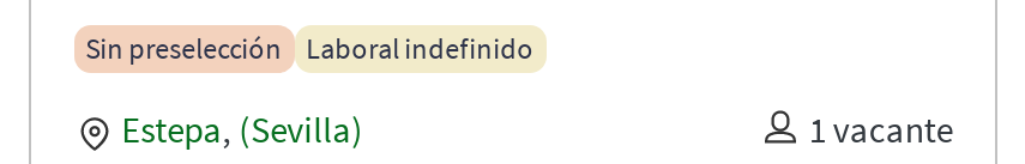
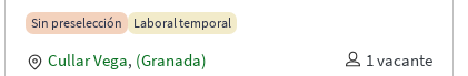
- Laboral indefinido
+ Laboral temporal

- Estepa, (Sevilla)
+ Cullar Vega, (Granada)
